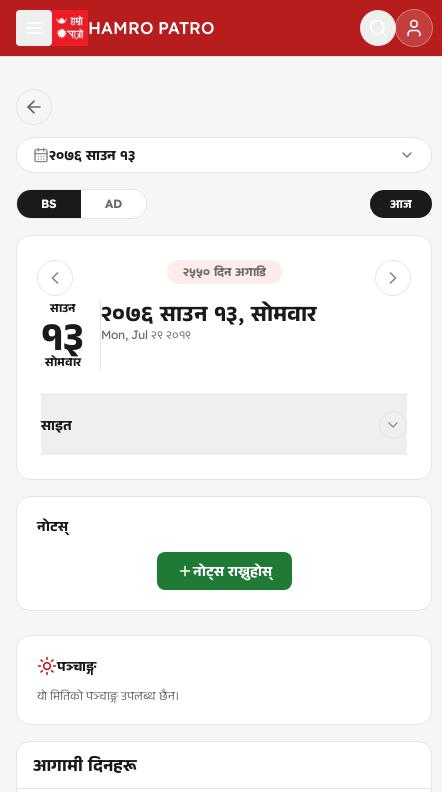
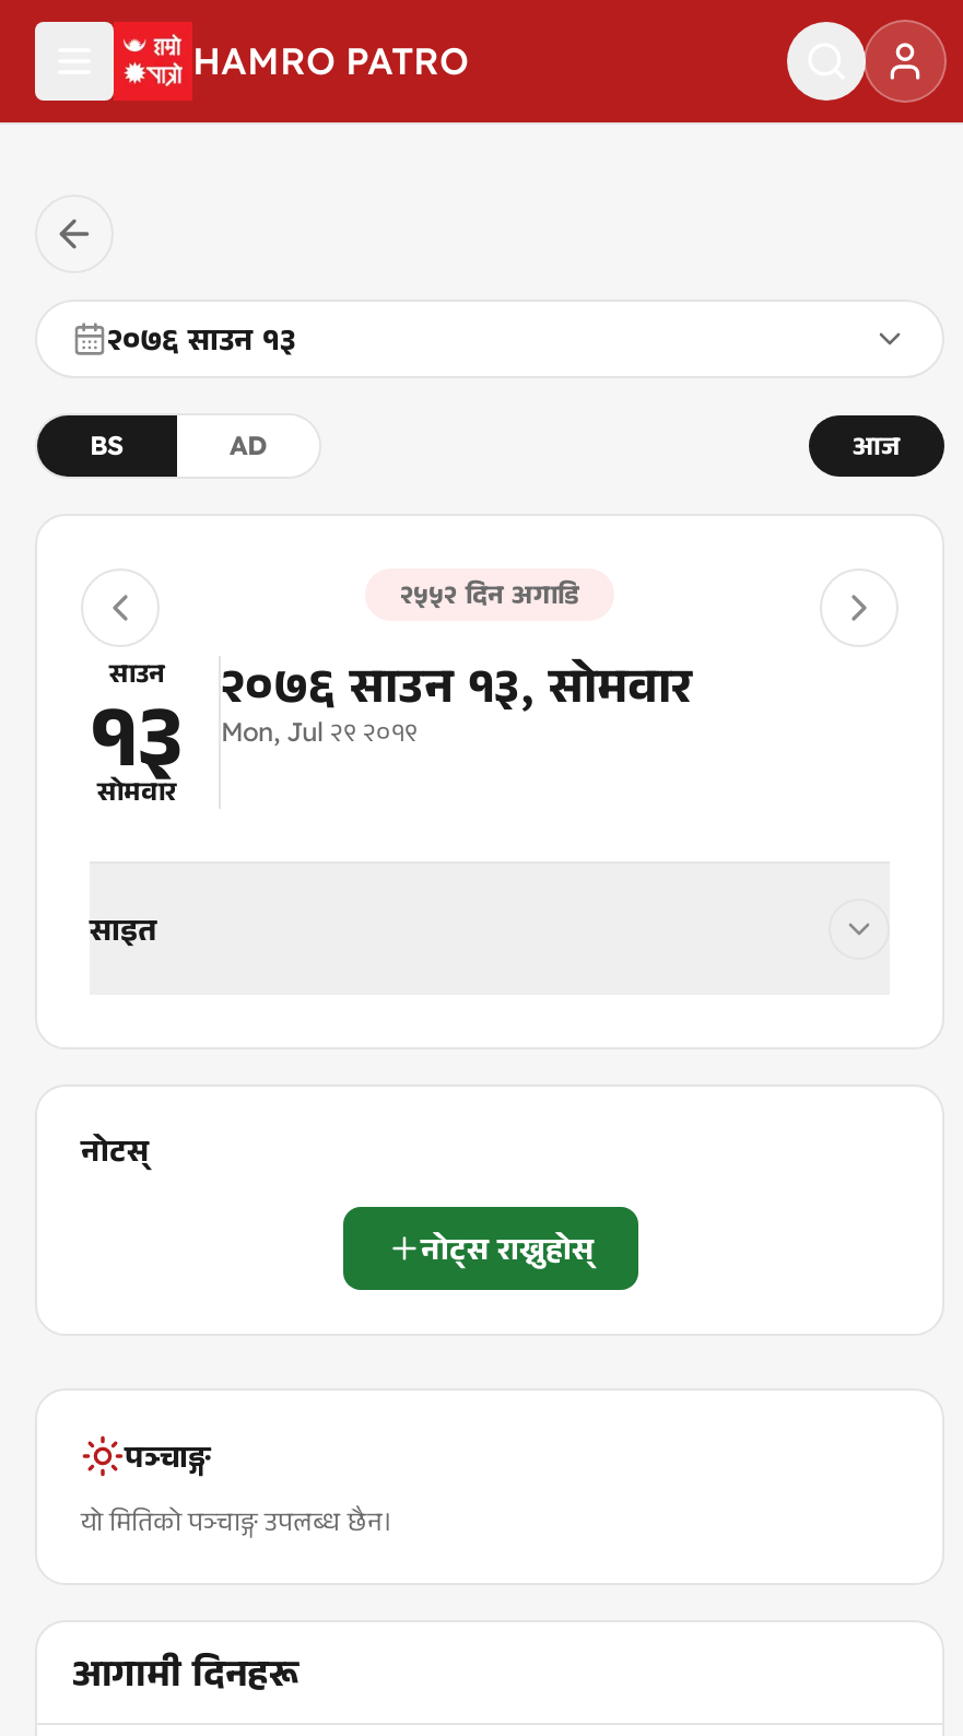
- २५५० दिन अगाडि
+ २५५२ दिन अगाडि
